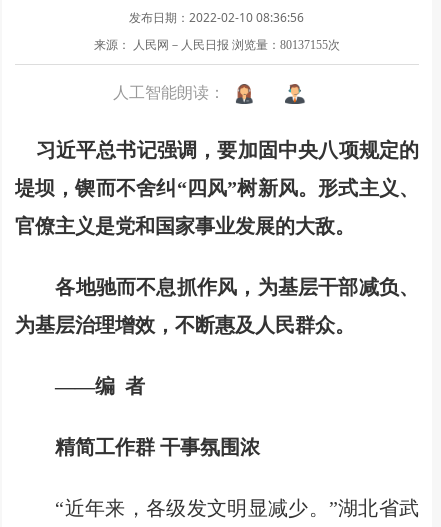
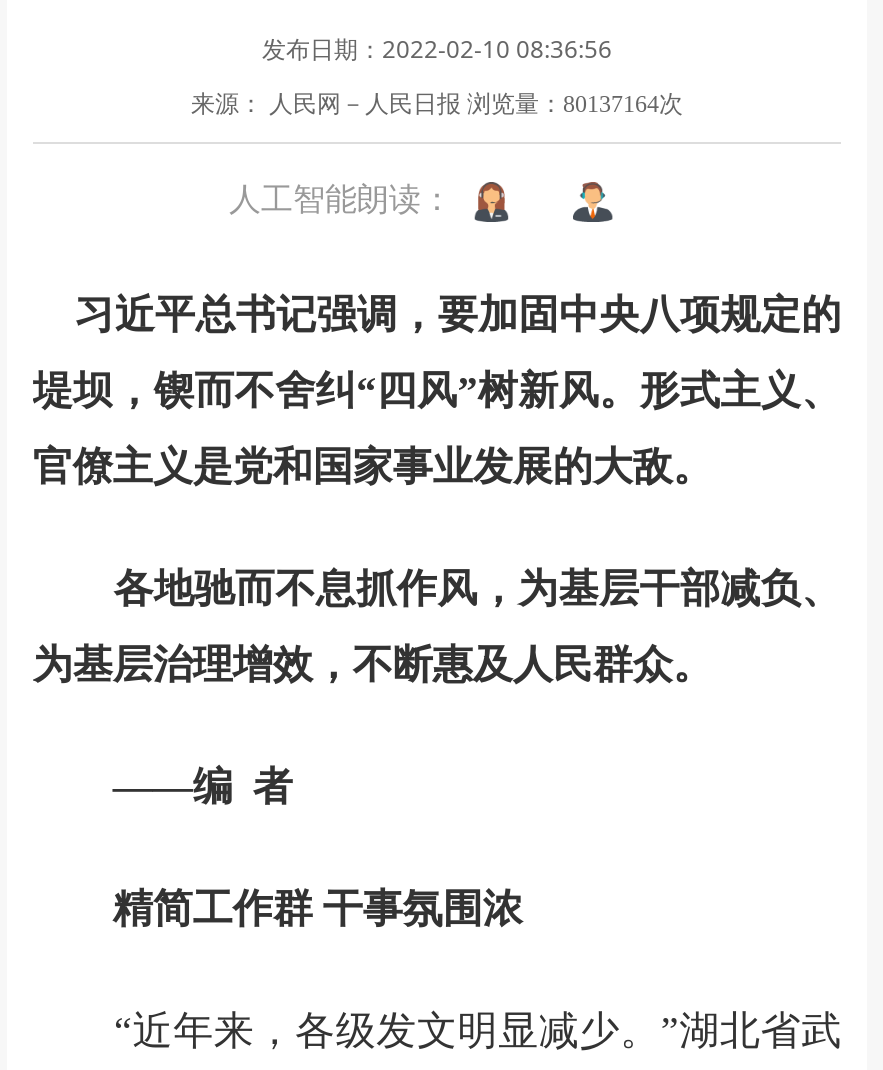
- 来源： 人民网－人民日报浏览量：80137155次
+ 来源： 人民网－人民日报浏览量：80137164次
